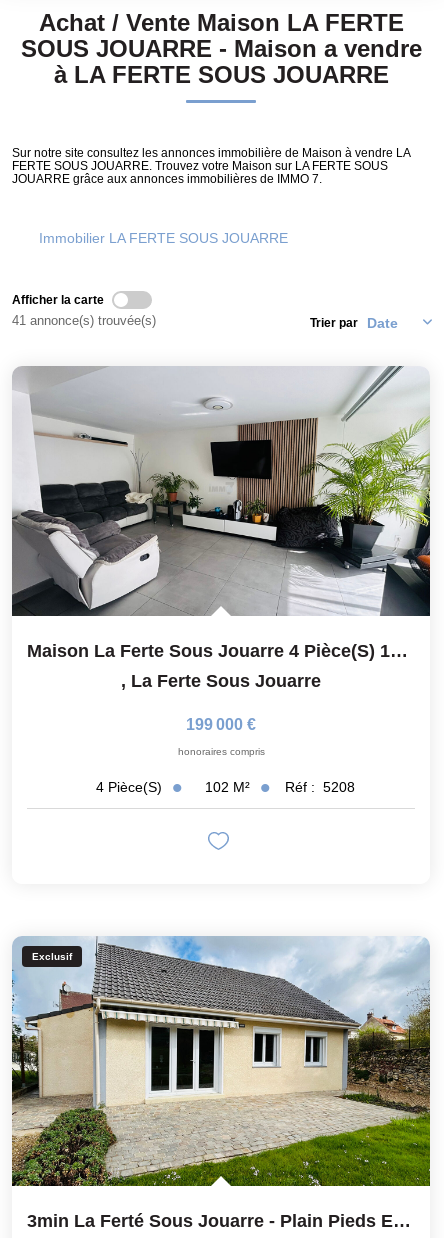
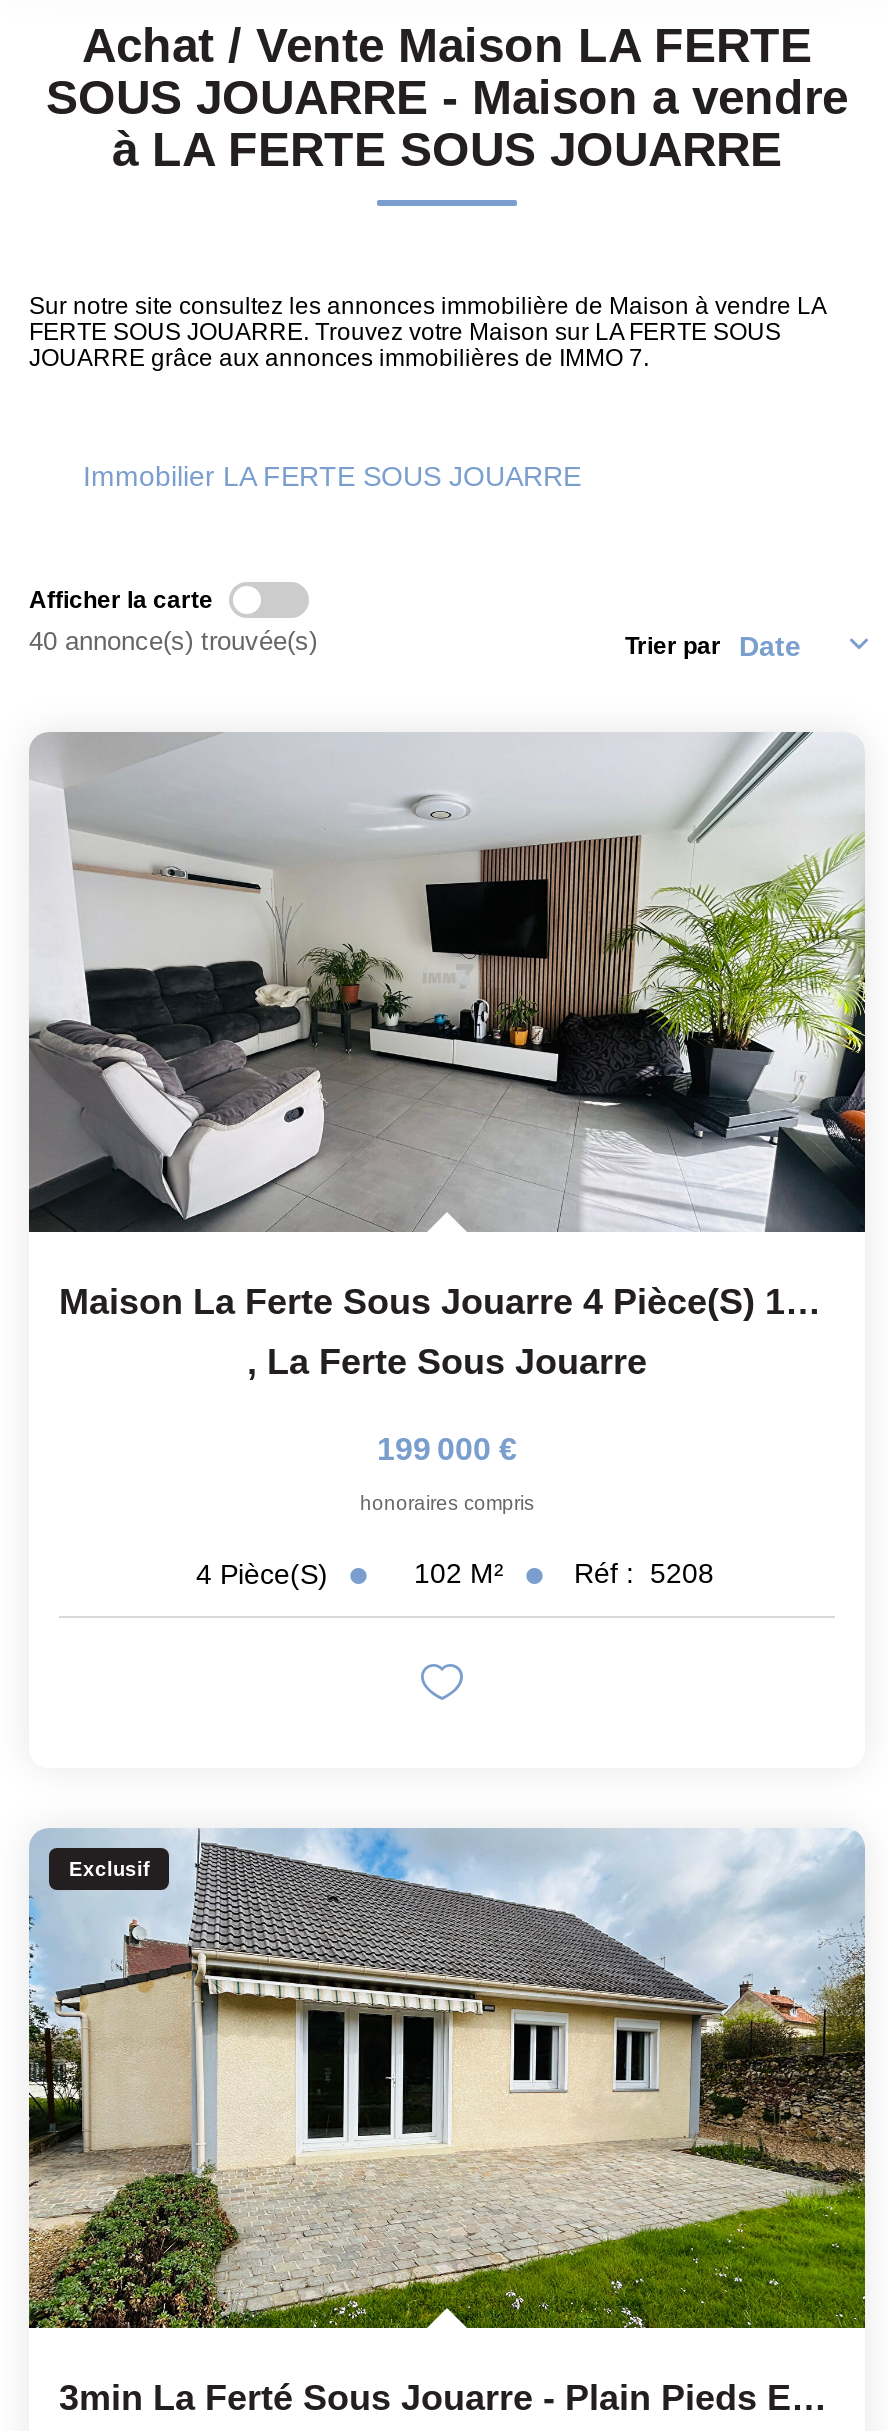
- 41 annonce(s) trouvée(s)
+ 40 annonce(s) trouvée(s)
